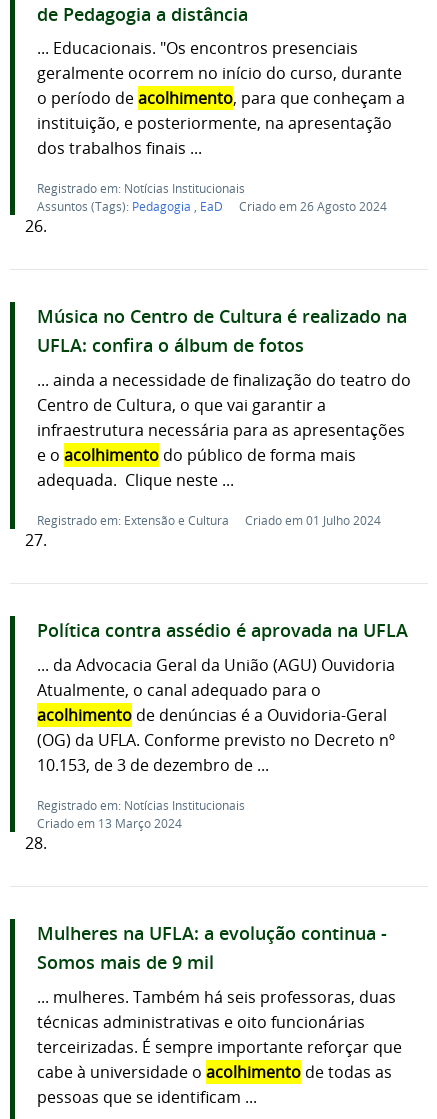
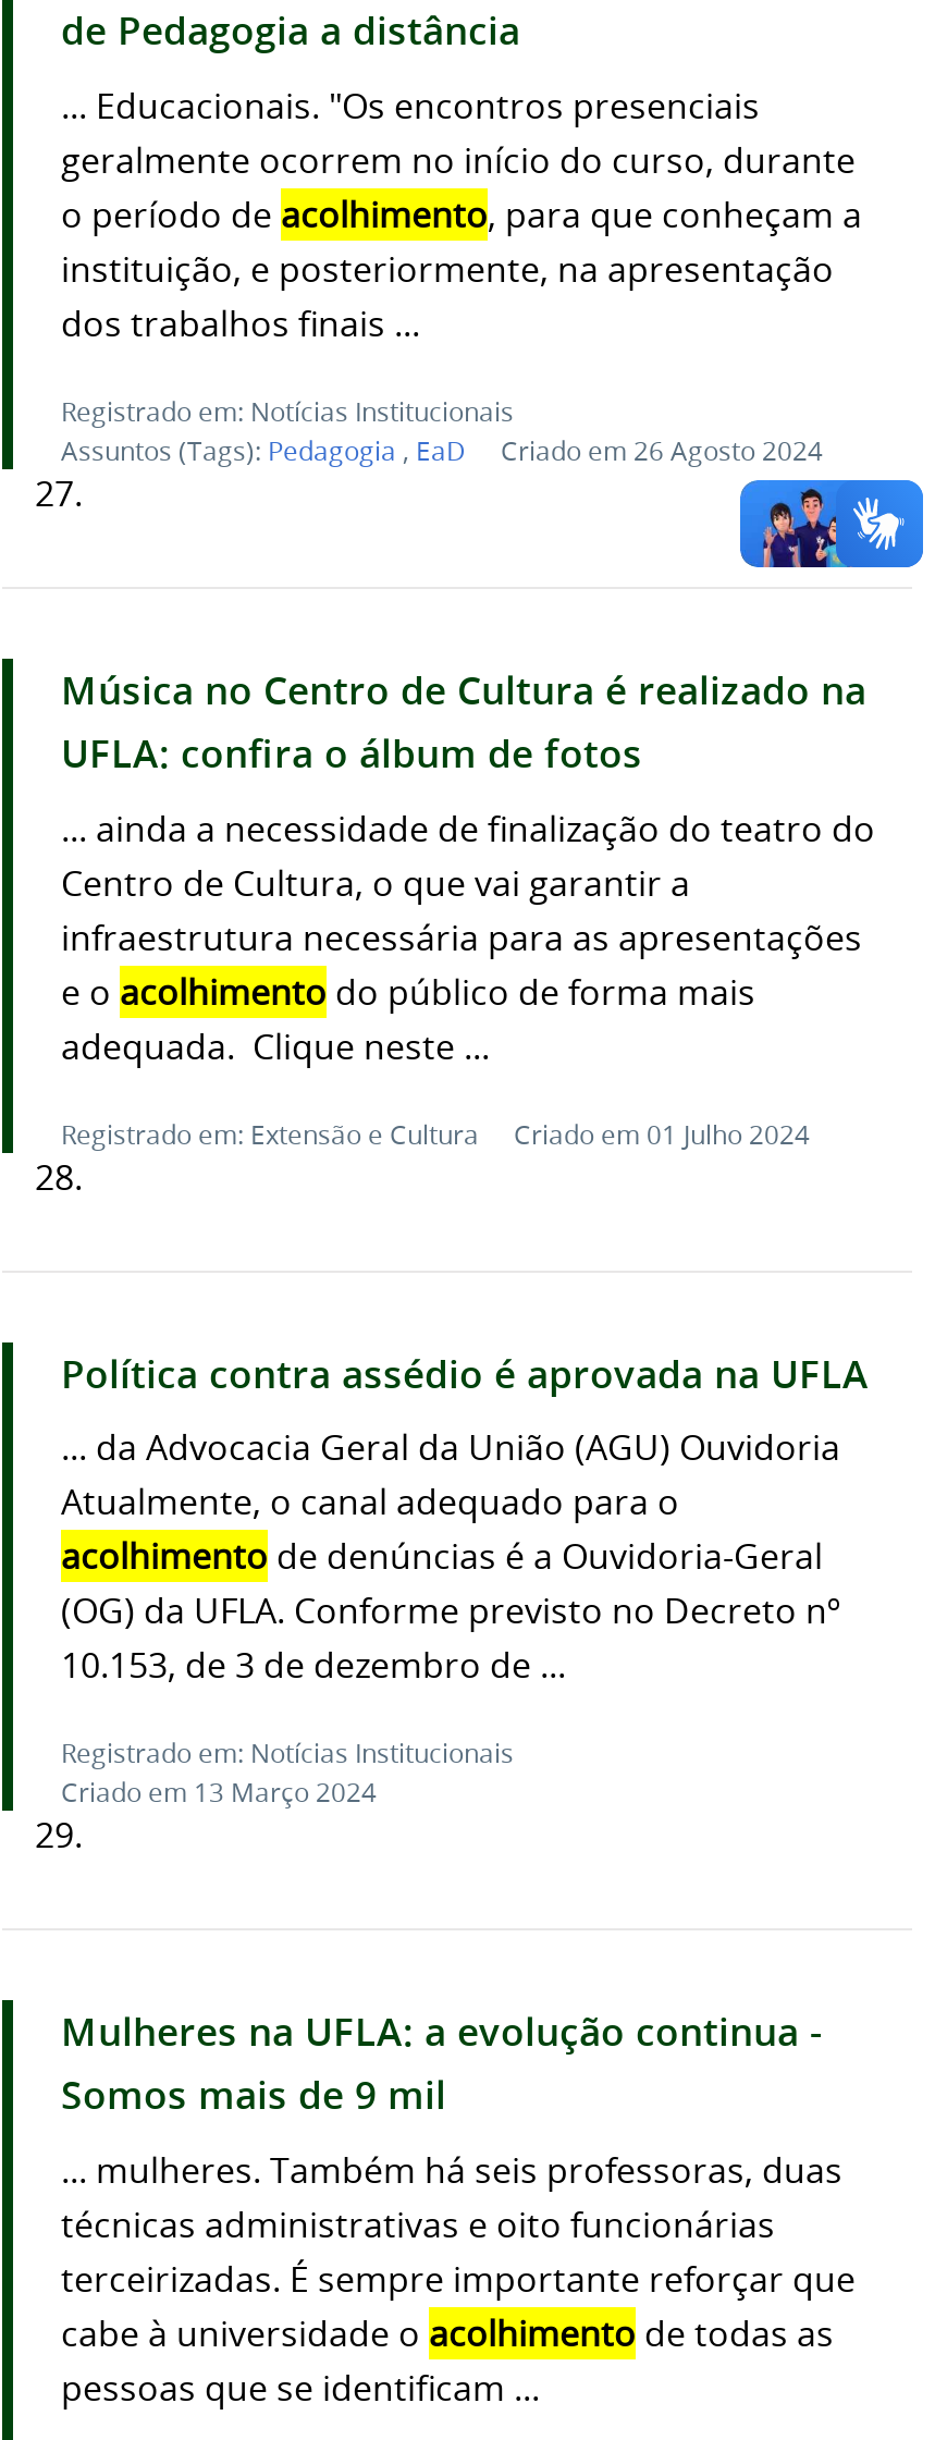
- 26.
+ 27.

+ [image]

- 27.
+ 28.

- 28.
+ 29.
